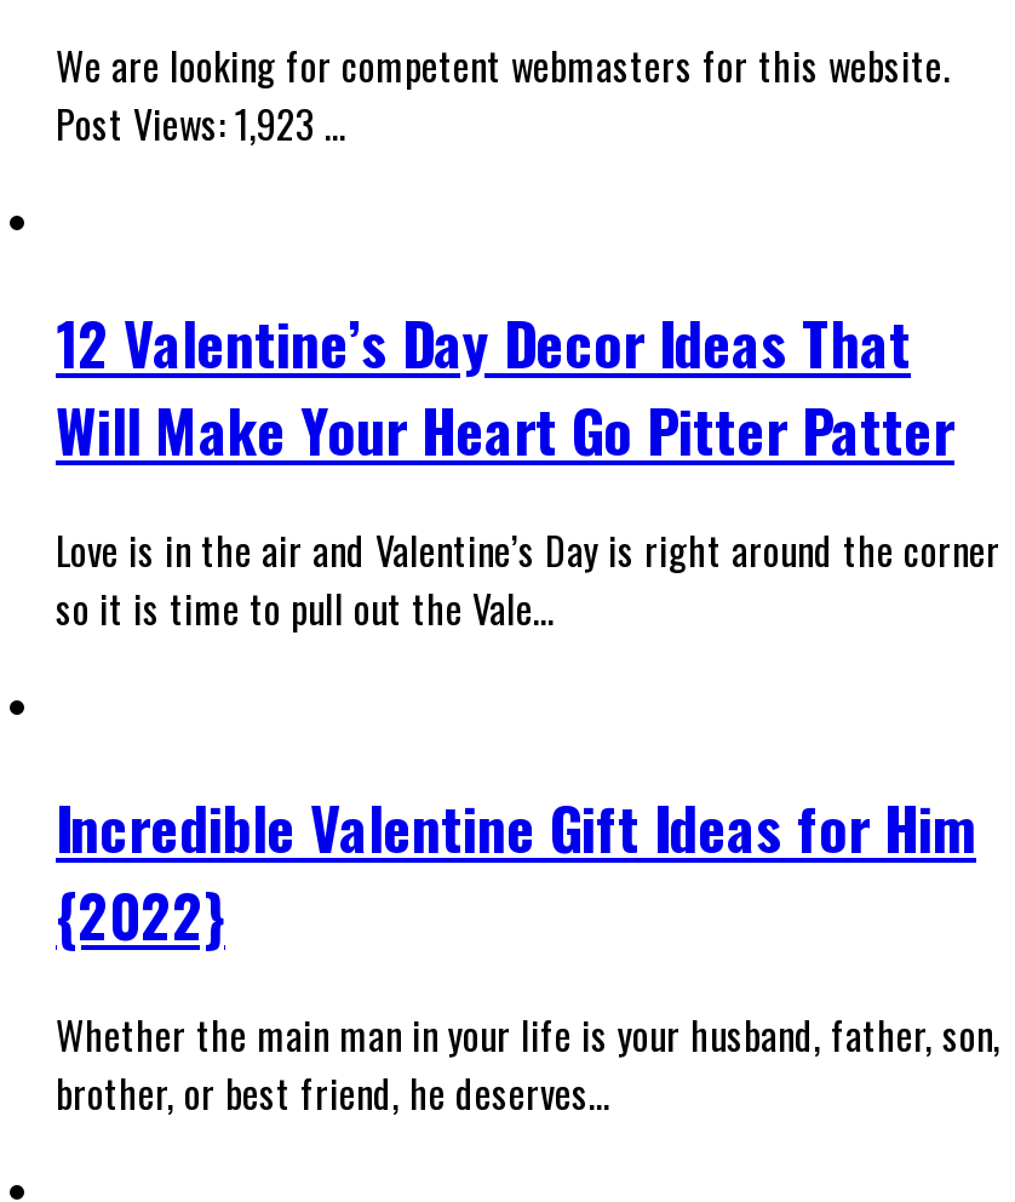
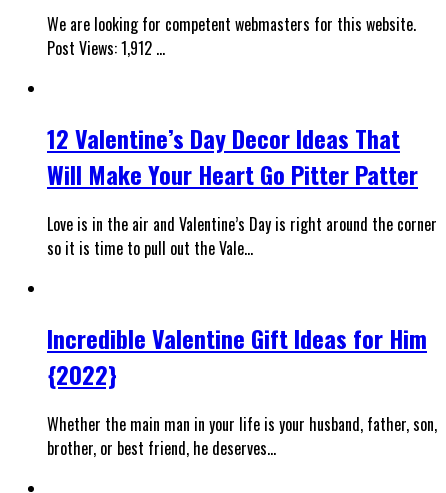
- Post Views: 1,923 …
+ Post Views: 1,912 …
